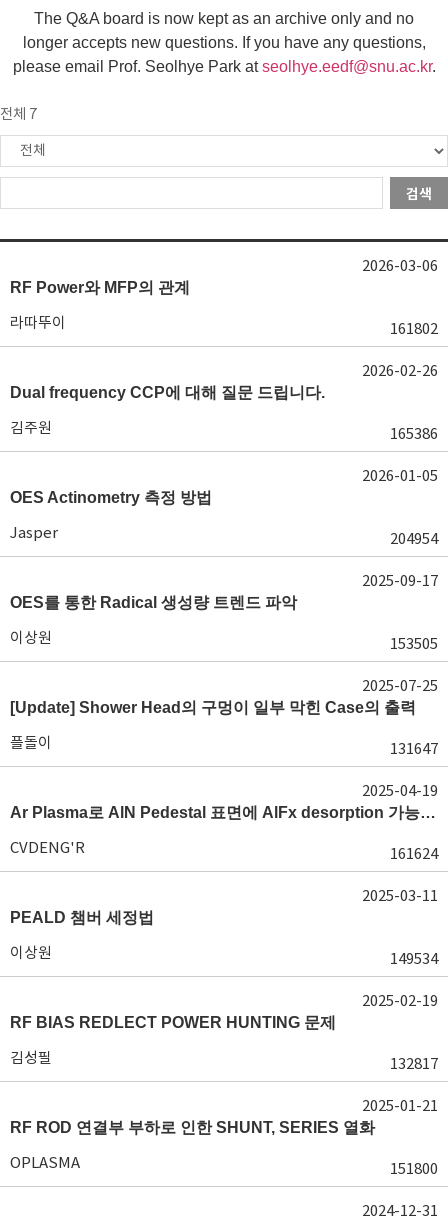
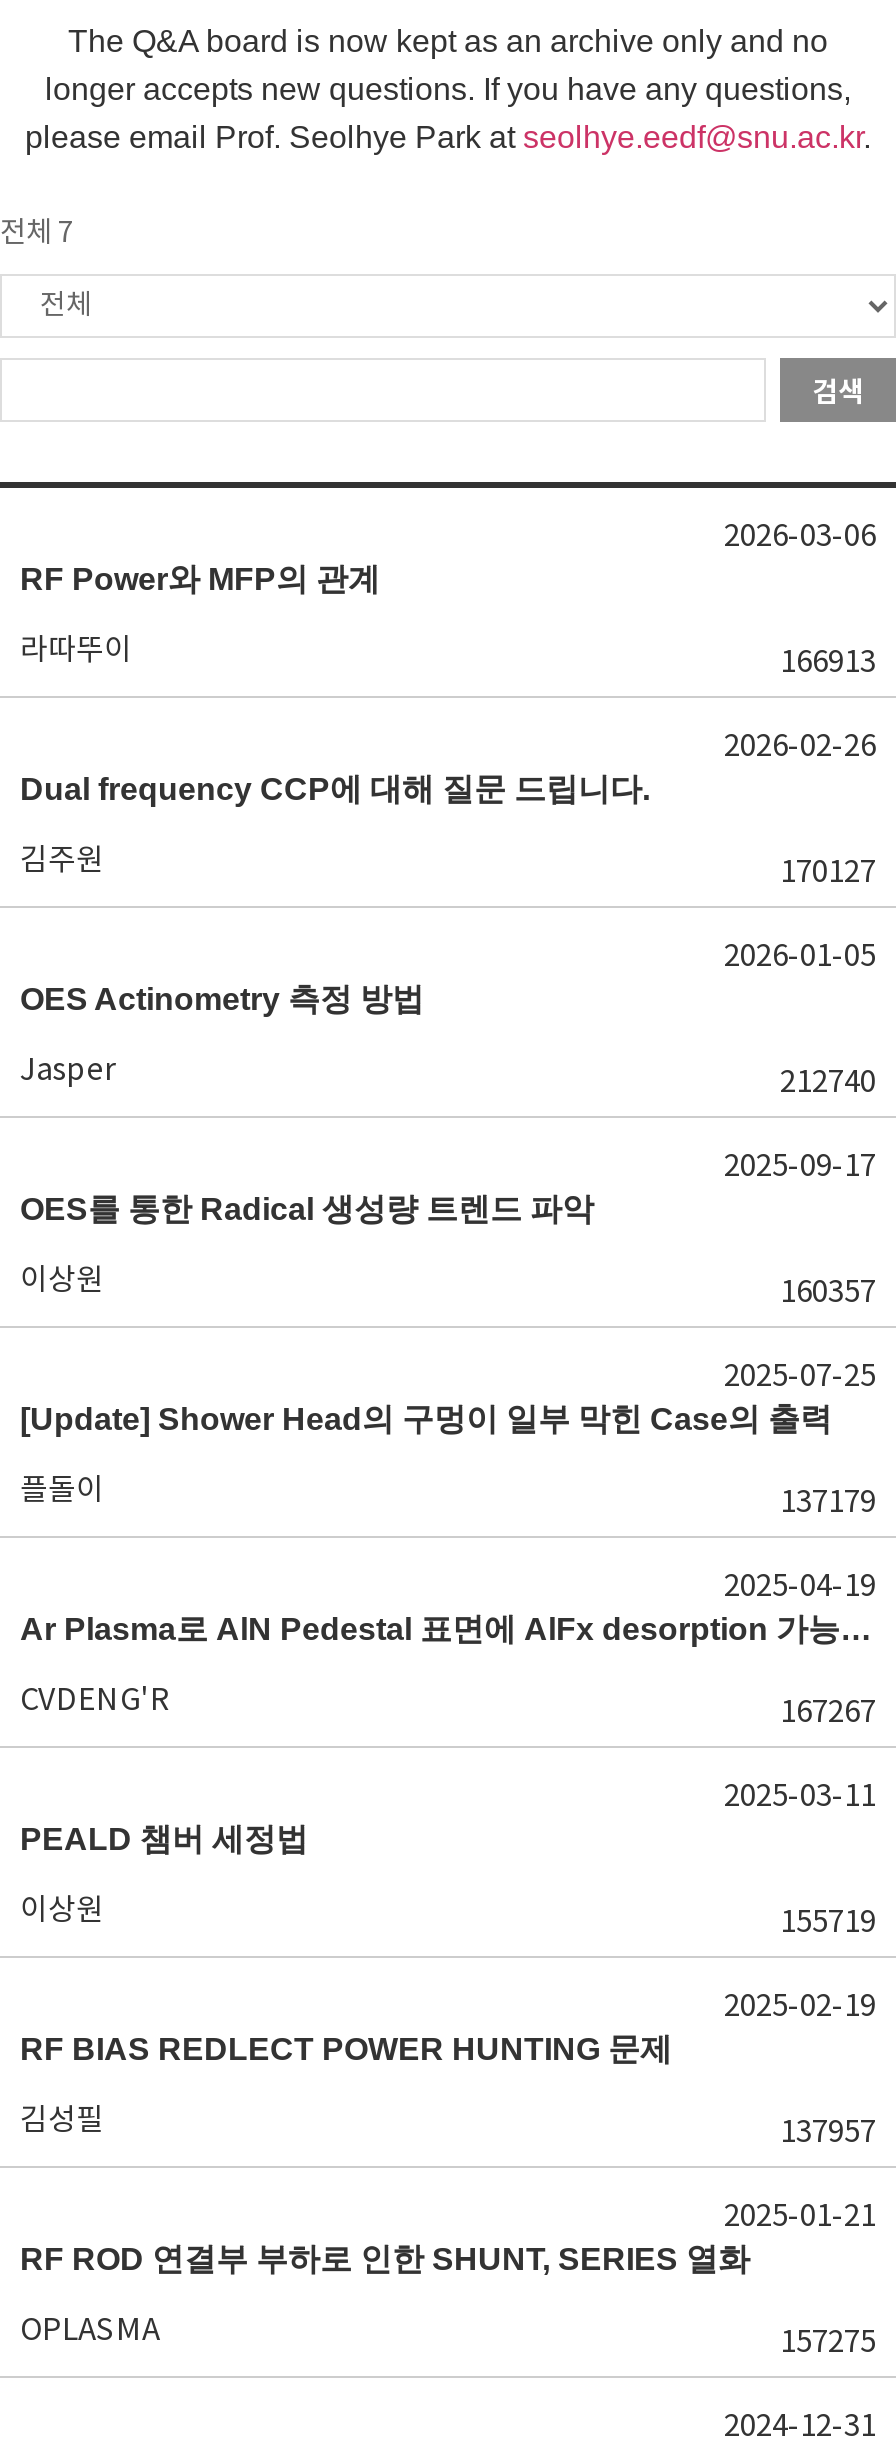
- 161802
+ 166913

- 165386
+ 170127

- 204954
+ 212740

- 153505
+ 160357

- 131647
+ 137179

- 161624
+ 167267

- 149534
+ 155719

- 132817
+ 137957

- 151800
+ 157275
